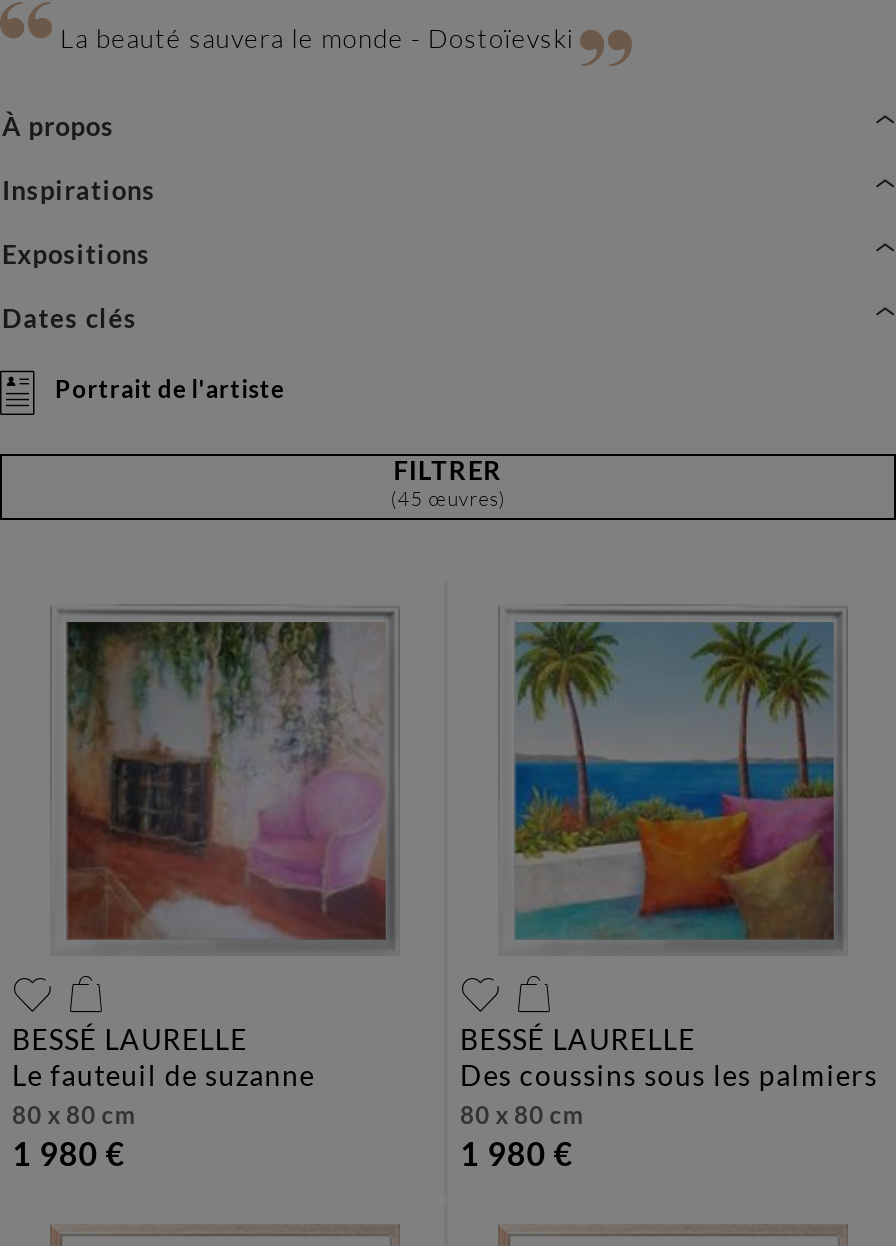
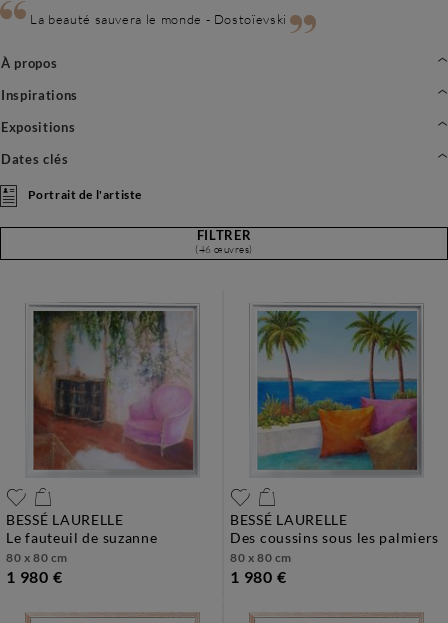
- (45 œuvres)
+ (46 œuvres)
